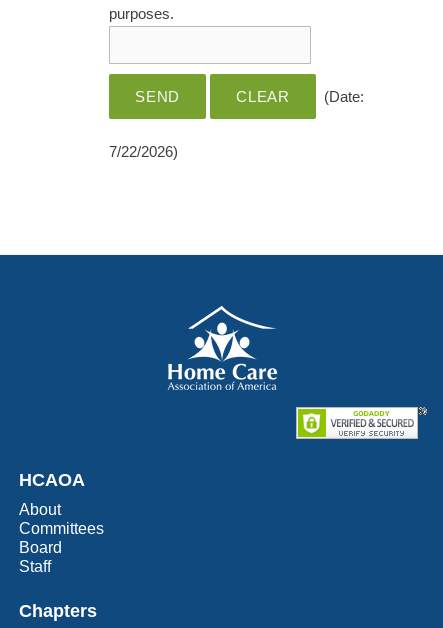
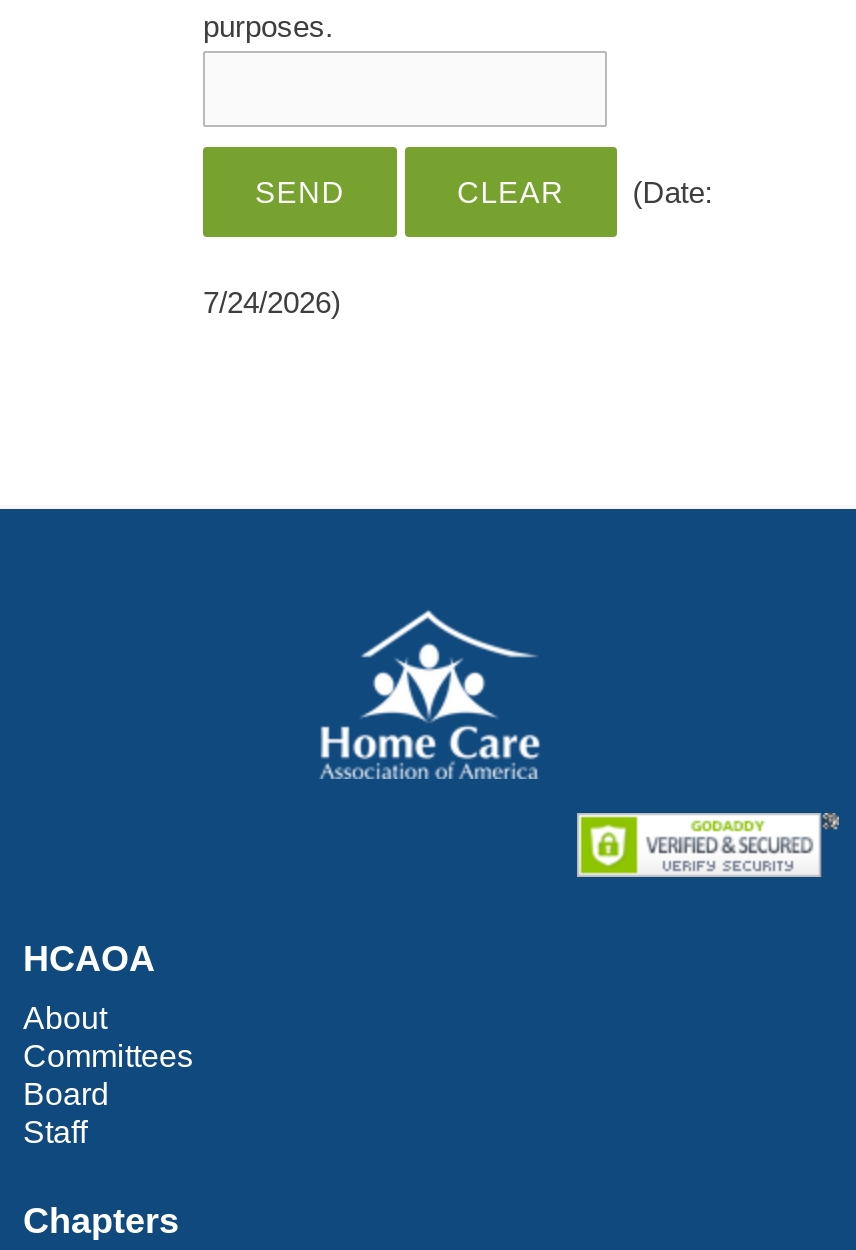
- 7/22/2026)
+ 7/24/2026)
